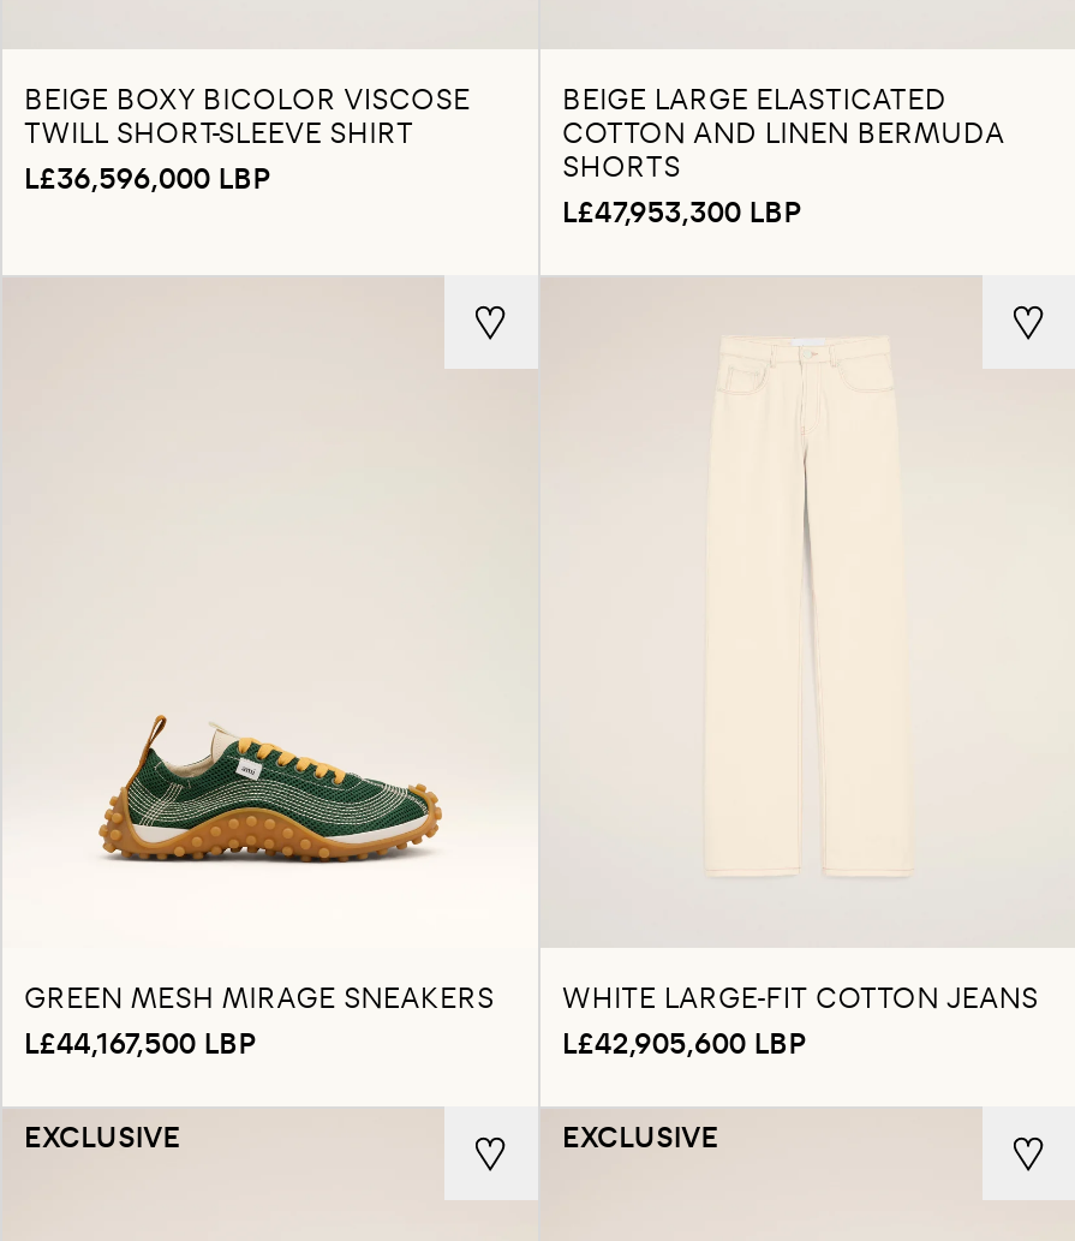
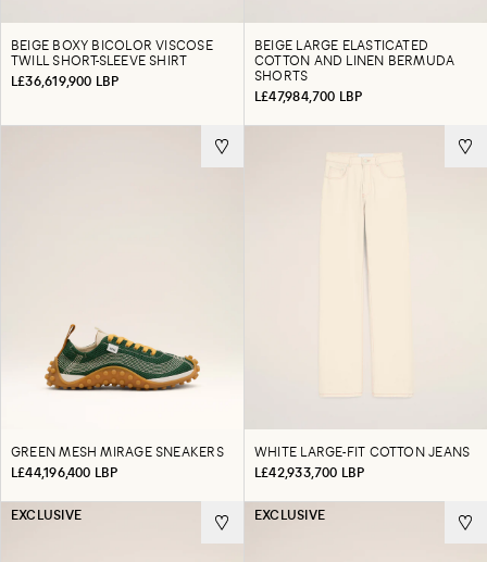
- L£36,596,000 LBP
+ L£36,619,900 LBP

- L£47,953,300 LBP
+ L£47,984,700 LBP

- L£44,167,500 LBP
+ L£44,196,400 LBP

- L£42,905,600 LBP
+ L£42,933,700 LBP
